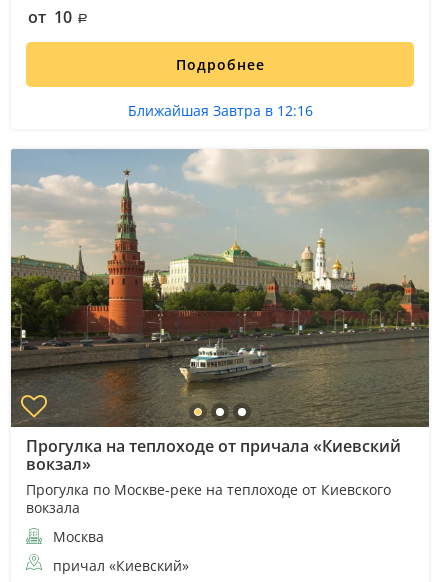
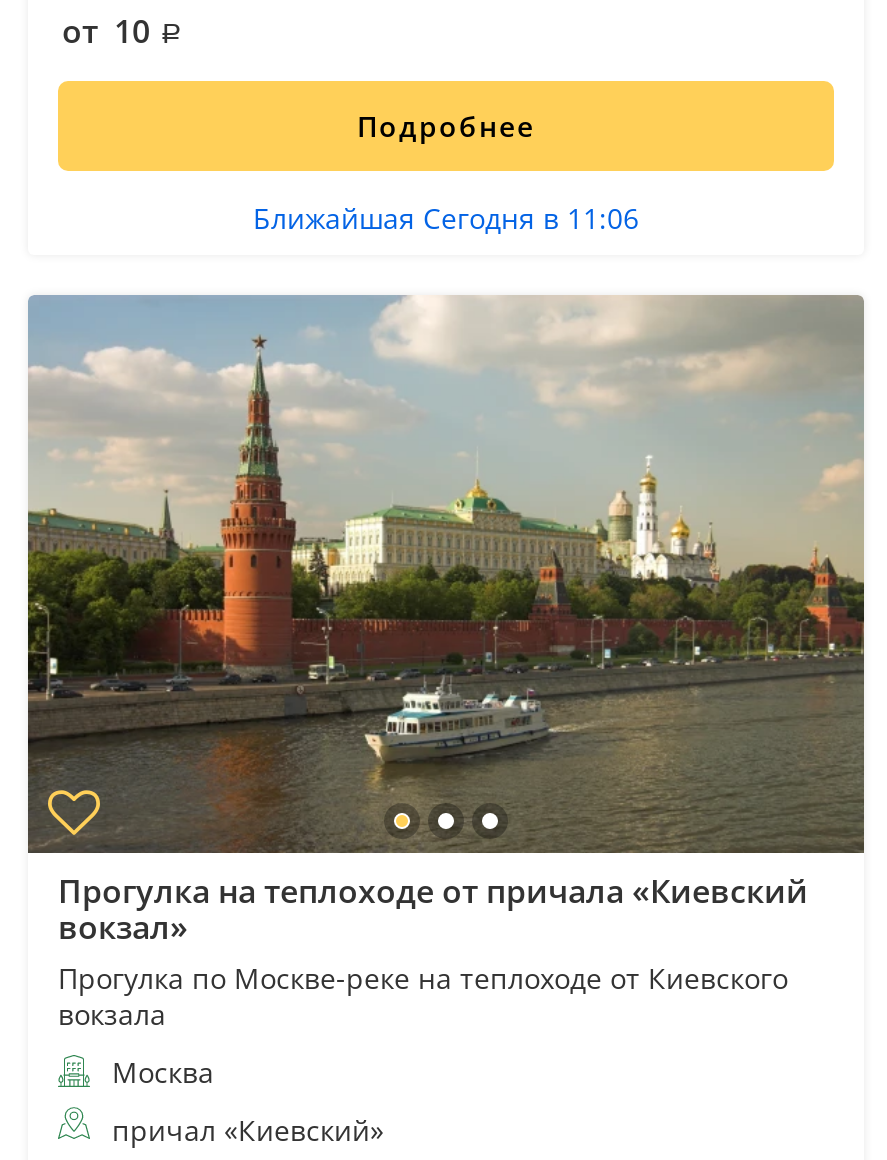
- Ближайшая Завтра в 12:16
+ Ближайшая Сегодня в 11:06
